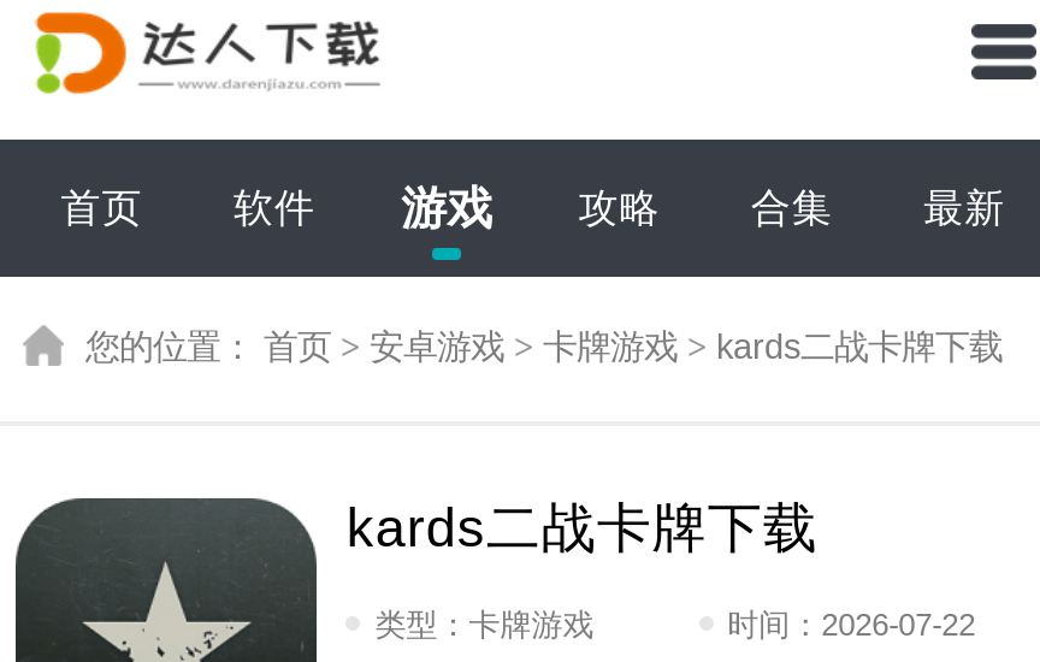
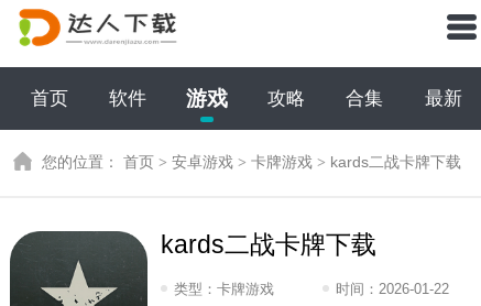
- 时间：2026-07-22
+ 时间：2026-01-22
